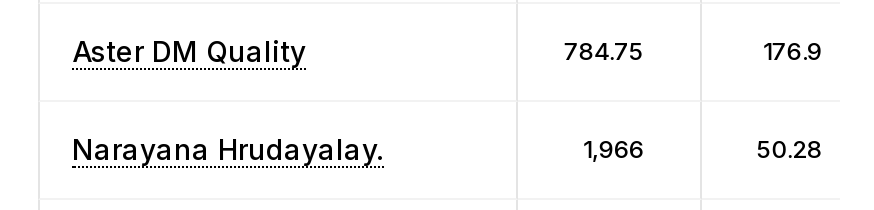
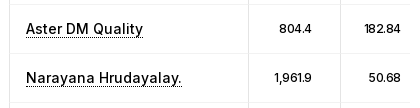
- 784.75
+ 804.4

- 176.9
+ 182.84

- 1,966
+ 1,961.9

- 50.28
+ 50.68
